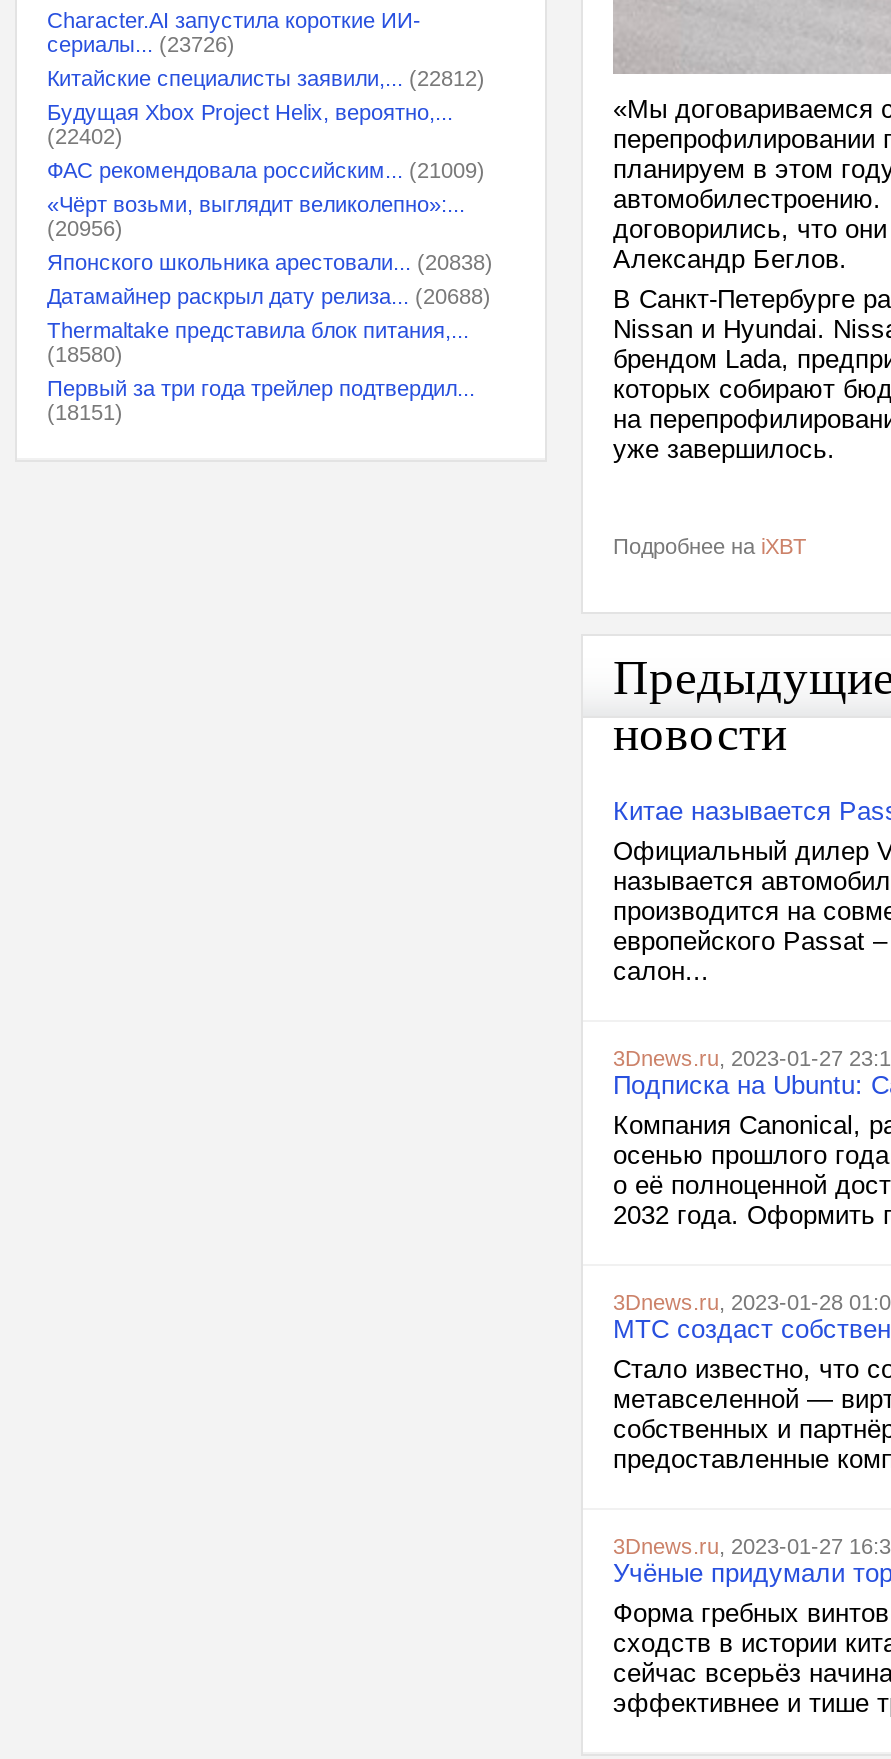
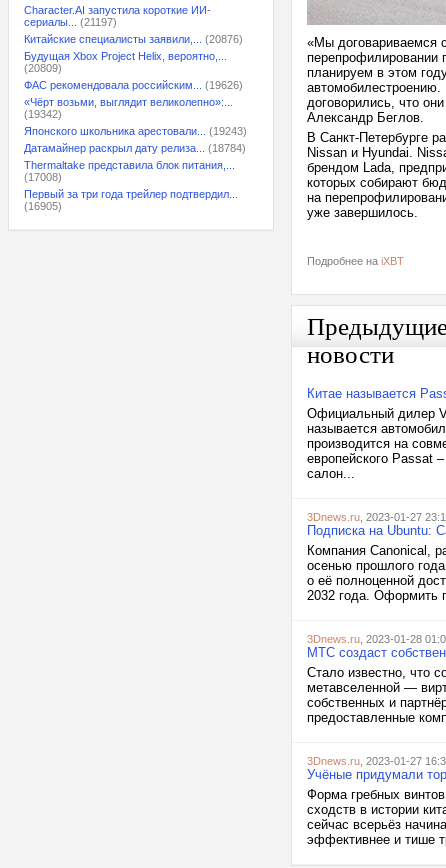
- сериалы... (23726)
+ сериалы... (21197)

- Китайские специалисты заявили,... (22812)
+ Китайские специалисты заявили,... (20876)

- (22402)
+ (20809)

- ФАС рекомендовала российским... (21009)
+ ФАС рекомендовала российским... (19626)

- (20956)
+ (19342)

- Японского школьника арестовали... (20838)
+ Японского школьника арестовали... (19243)

- Датамайнер раскрыл дату релиза... (20688)
+ Датамайнер раскрыл дату релиза... (18784)

- (18580)
+ (17008)

- (18151)
+ (16905)
